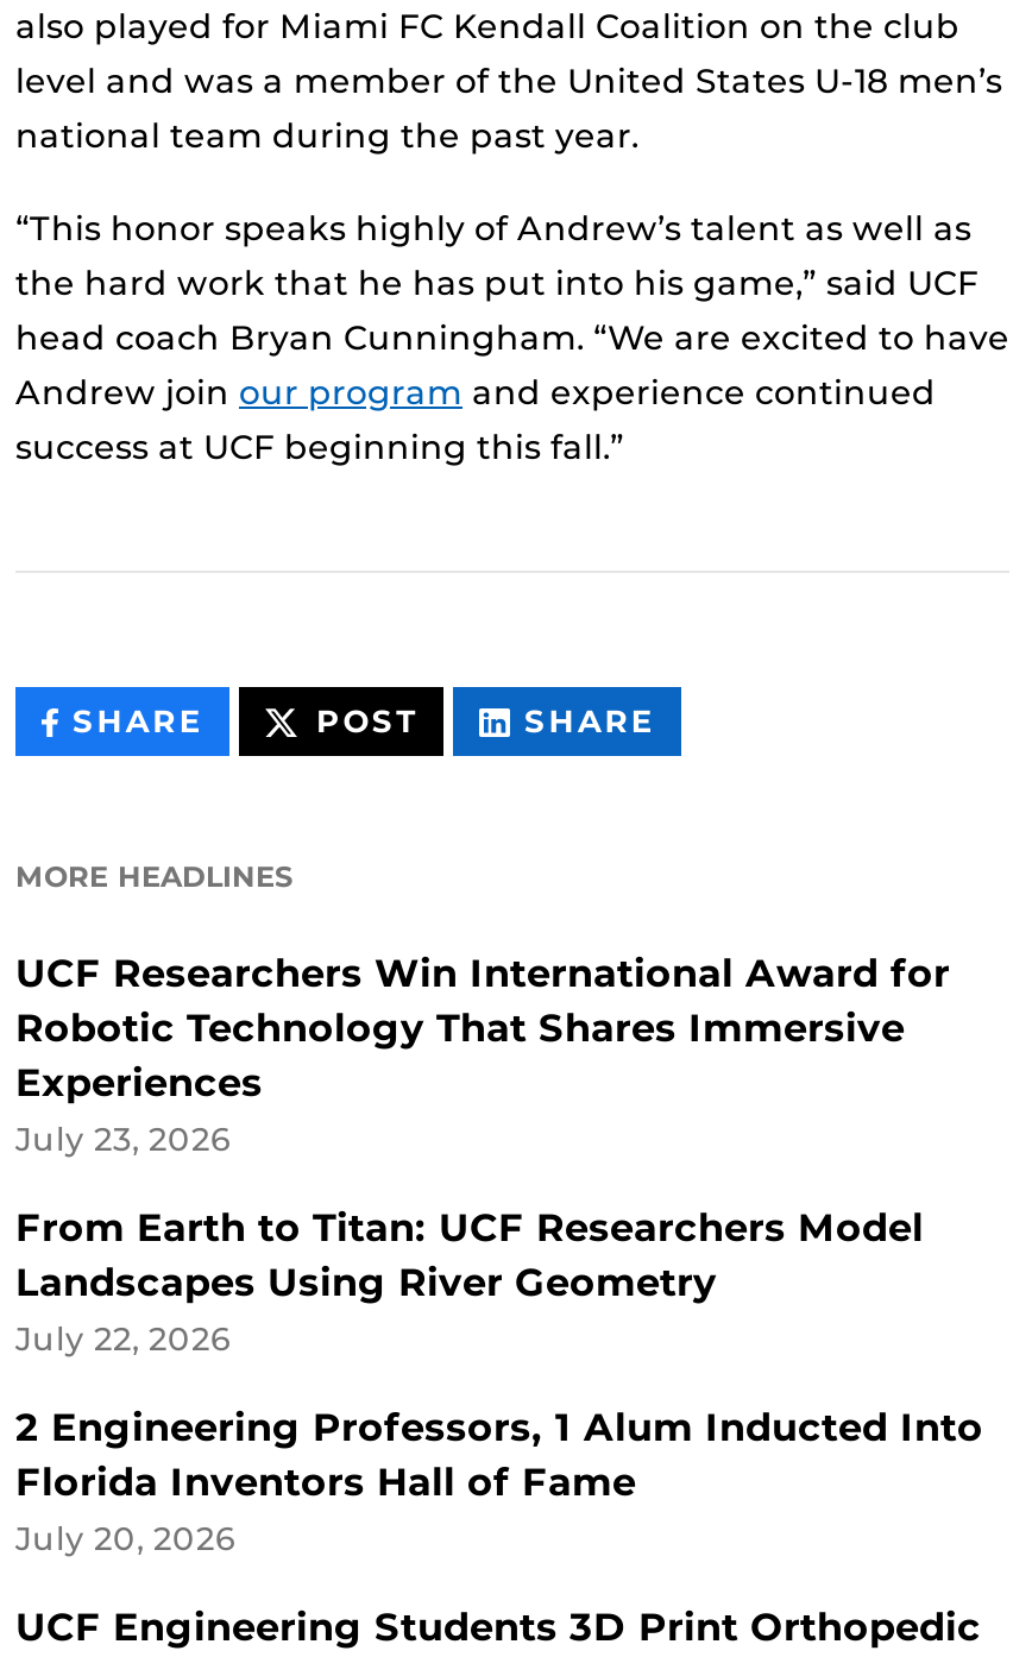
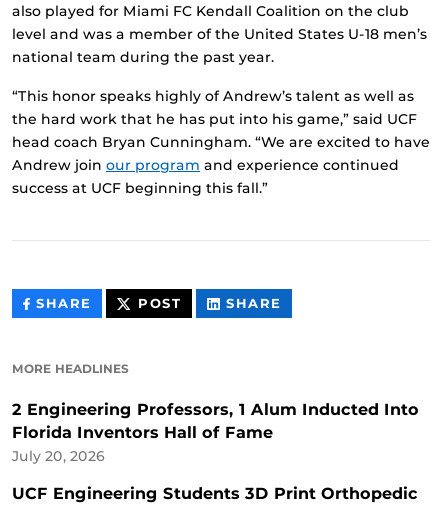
- UCF Researchers Win International Award for
- Robotic Technology That Shares Immersive
- Experiences
- July 23, 2026
- From Earth to Titan: UCF Researchers Model
- Landscapes Using River Geometry
- July 22, 2026
